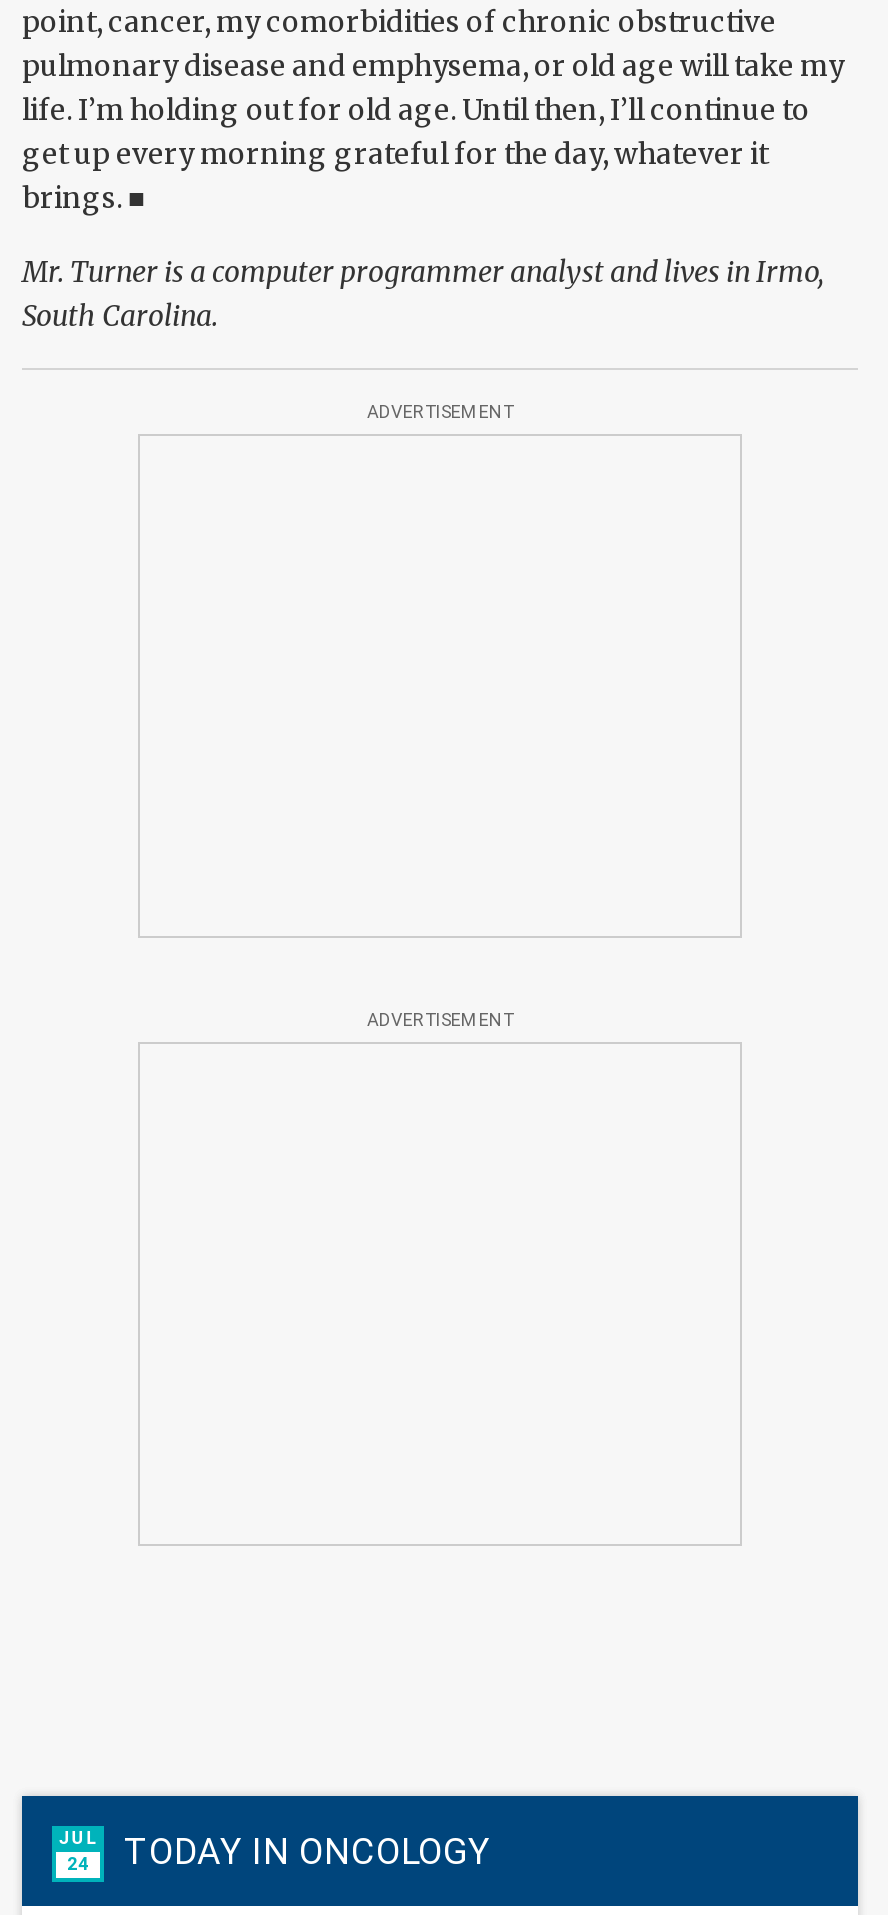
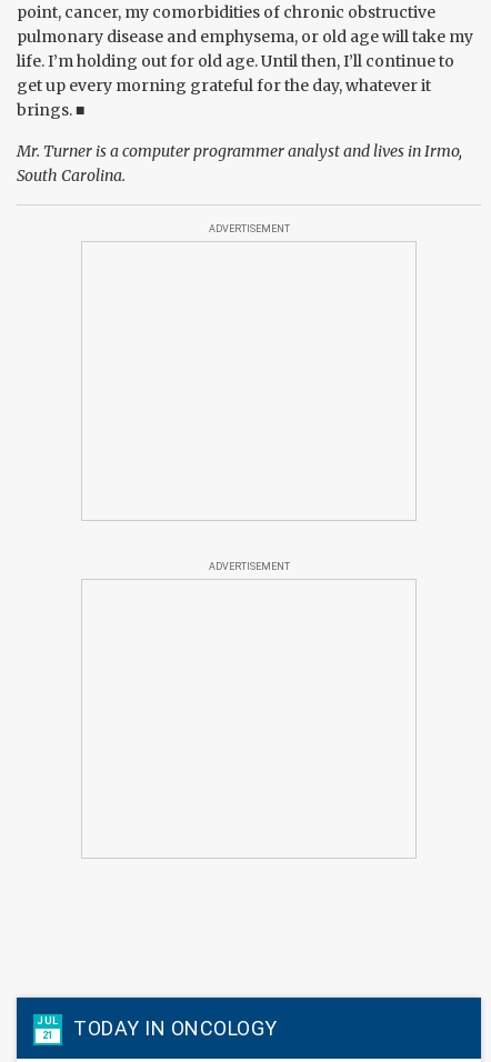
- JUL 24 TODAY IN ONCOLOGY
+ JUL 21 TODAY IN ONCOLOGY
